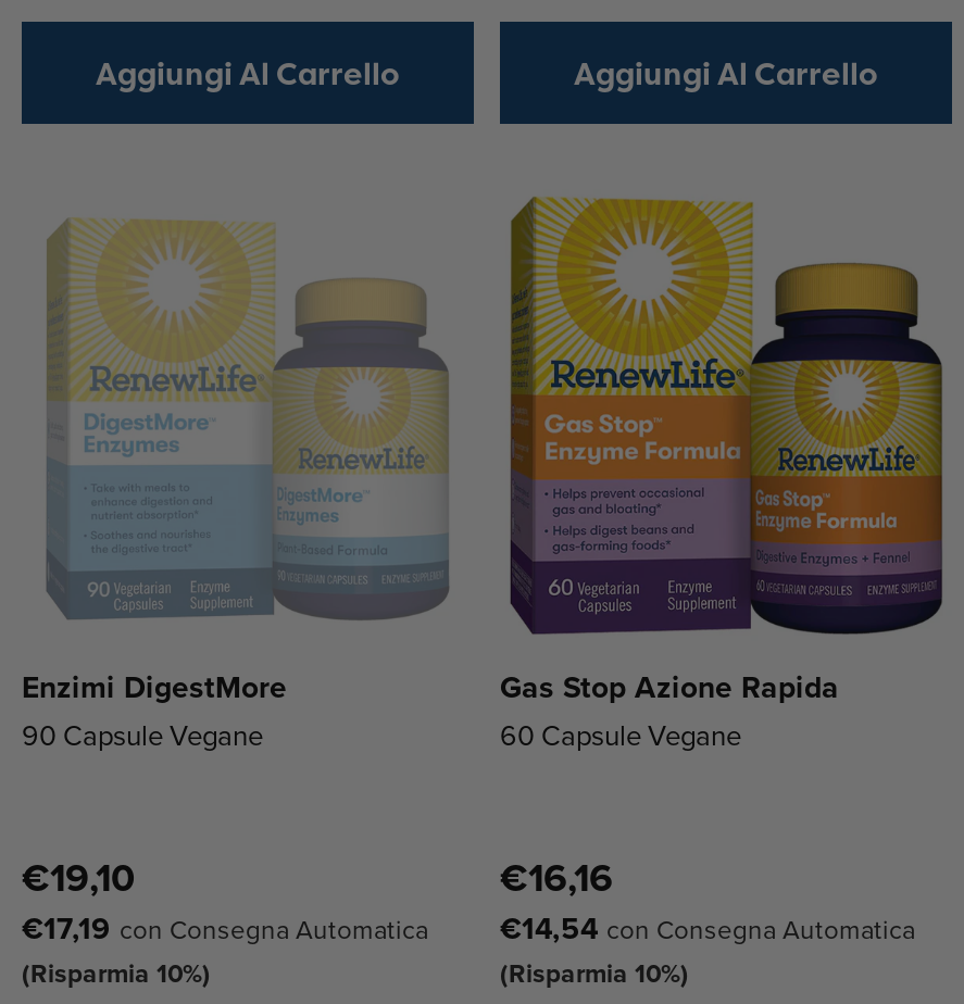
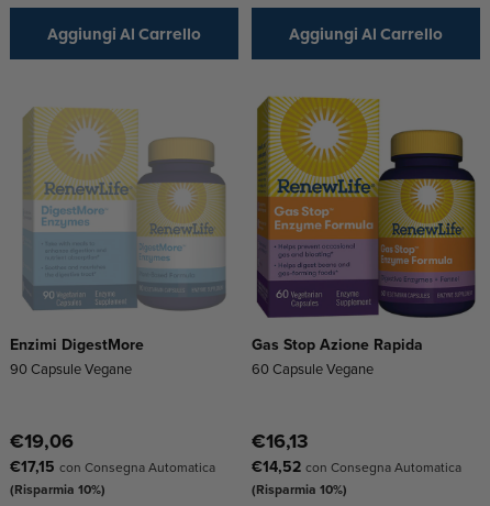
- €19,10
+ €19,06

- €16,16
+ €16,13

- €17,19 con Consegna Automatica
+ €17,15 con Consegna Automatica

- €14,54 con Consegna Automatica
+ €14,52 con Consegna Automatica
